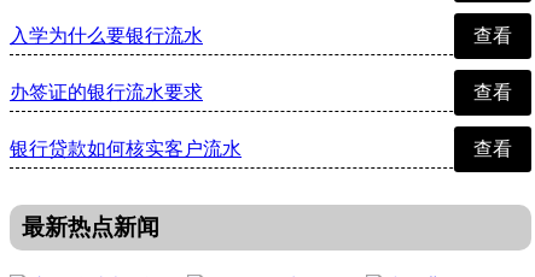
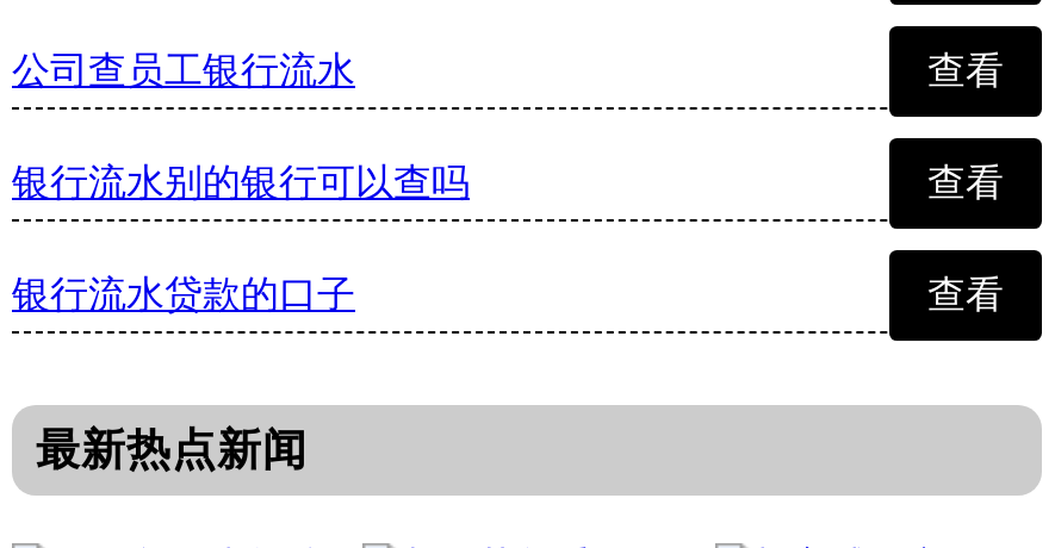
- 入学为什么要银行流水
+ 公司查员工银行流水

- 办签证的银行流水要求
+ 银行流水别的银行可以查吗

- 银行贷款如何核实客户流水
+ 银行流水贷款的口子
